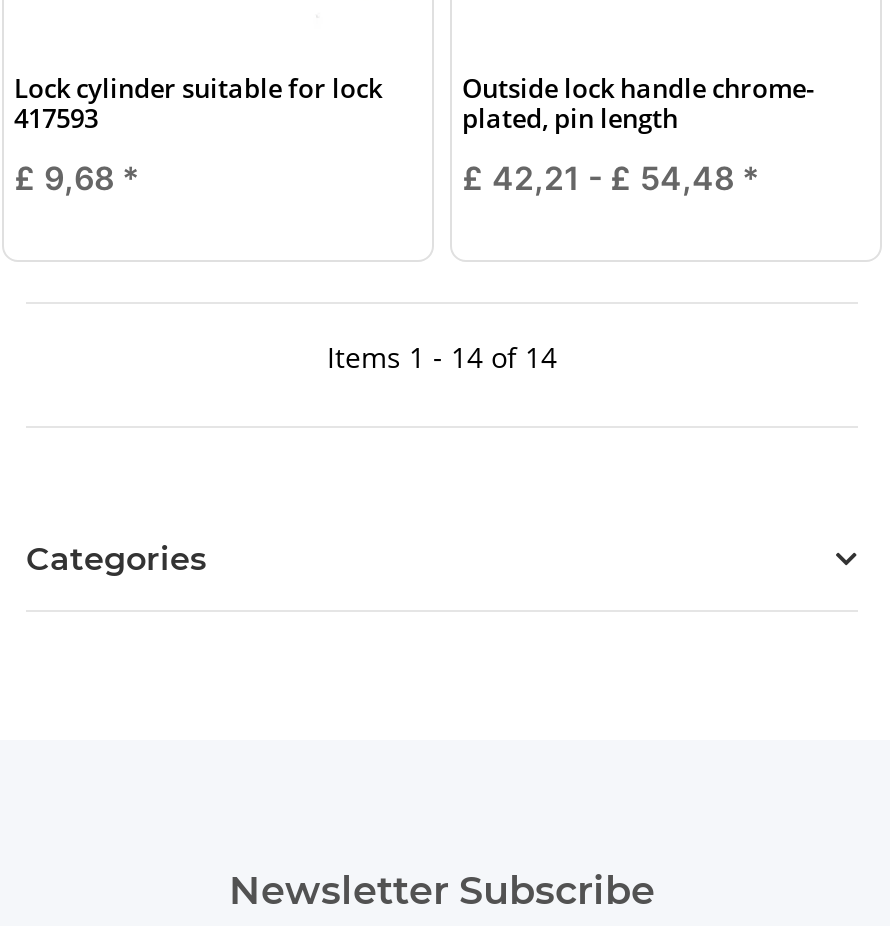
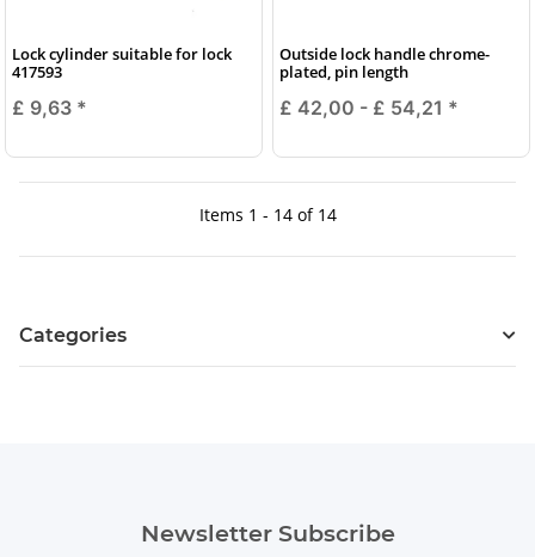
- £ 9,68 *
+ £ 9,63 *

- £ 42,21 - £ 54,48 *
+ £ 42,00 - £ 54,21 *
